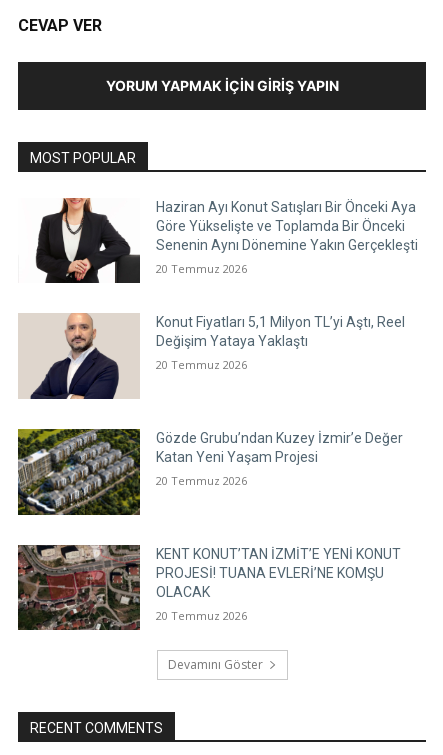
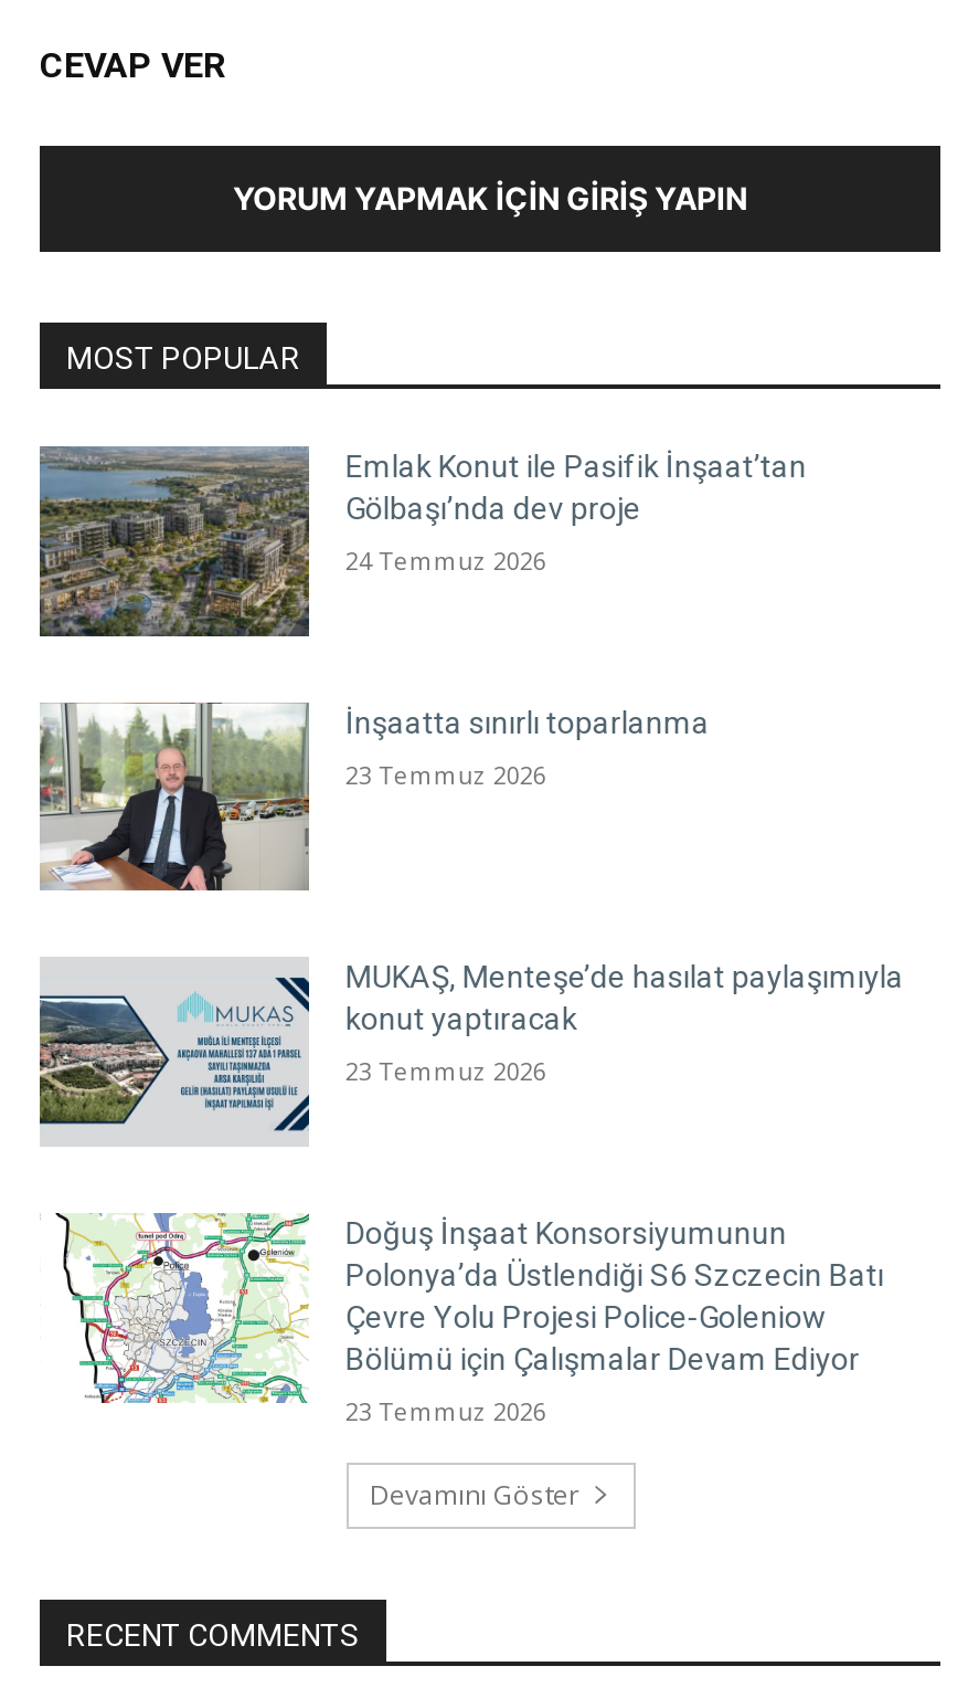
- [image]
- Haziran Ayı Konut Satışları Bir Önceki Aya
- Göre Yükselişte ve Toplamda Bir Önceki
- Senenin Aynı Dönemine Yakın Gerçekleşti
+ [image]
+ Emlak Konut ile Pasifik İnşaat’tan
+ Gölbaşı’nda dev proje

- 20 Temmuz 2026
+ 24 Temmuz 2026

- [image]
- Konut Fiyatları 5,1 Milyon TL’yi Aştı, Reel
- Değişim Yataya Yaklaştı
+ [image]
+ İnşaatta sınırlı toparlanma

- 20 Temmuz 2026
+ 23 Temmuz 2026

- [image]
- Gözde Grubu’ndan Kuzey İzmir’e Değer
- Katan Yeni Yaşam Projesi
+ [image]
+ MUKAŞ, Menteşe’de hasılat paylaşımıyla
+ konut yaptıracak

- 20 Temmuz 2026
+ 23 Temmuz 2026

- [image]
- KENT KONUT’TAN İZMİT’E YENİ KONUT
- PROJESİ! TUANA EVLERİ’NE KOMŞU
- OLACAK
+ [image]
+ Doğuş İnşaat Konsorsiyumunun
+ Polonya’da Üstlendiği S6 Szczecin Batı
+ Çevre Yolu Projesi Police-Goleniow
+ Bölümü için Çalışmalar Devam Ediyor

- 20 Temmuz 2026
+ 23 Temmuz 2026
